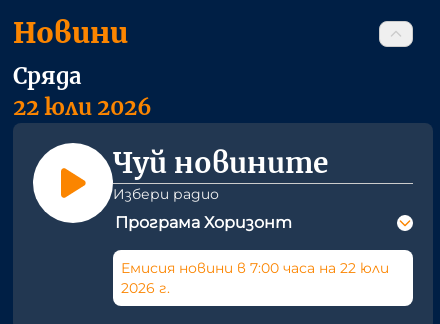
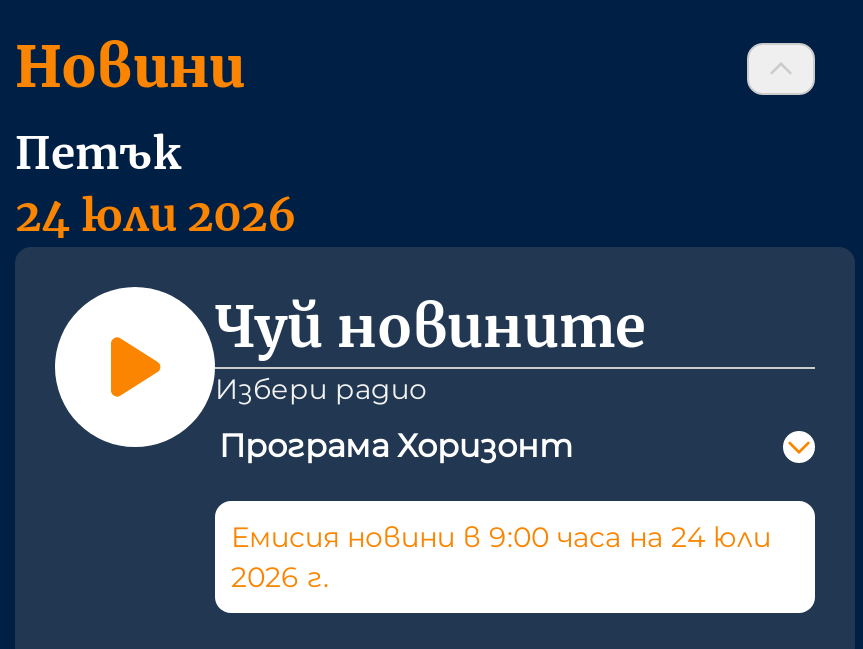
- Сряда
- 22 юли 2026
+ Петък
+ 24 юли 2026

- Емисия новини в 7:00 часа на 22 юли
+ Емисия новини в 9:00 часа на 24 юли
